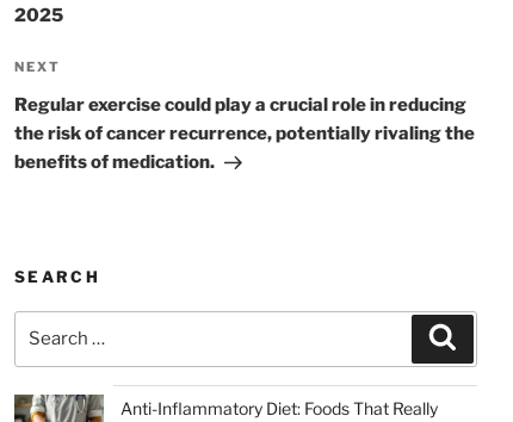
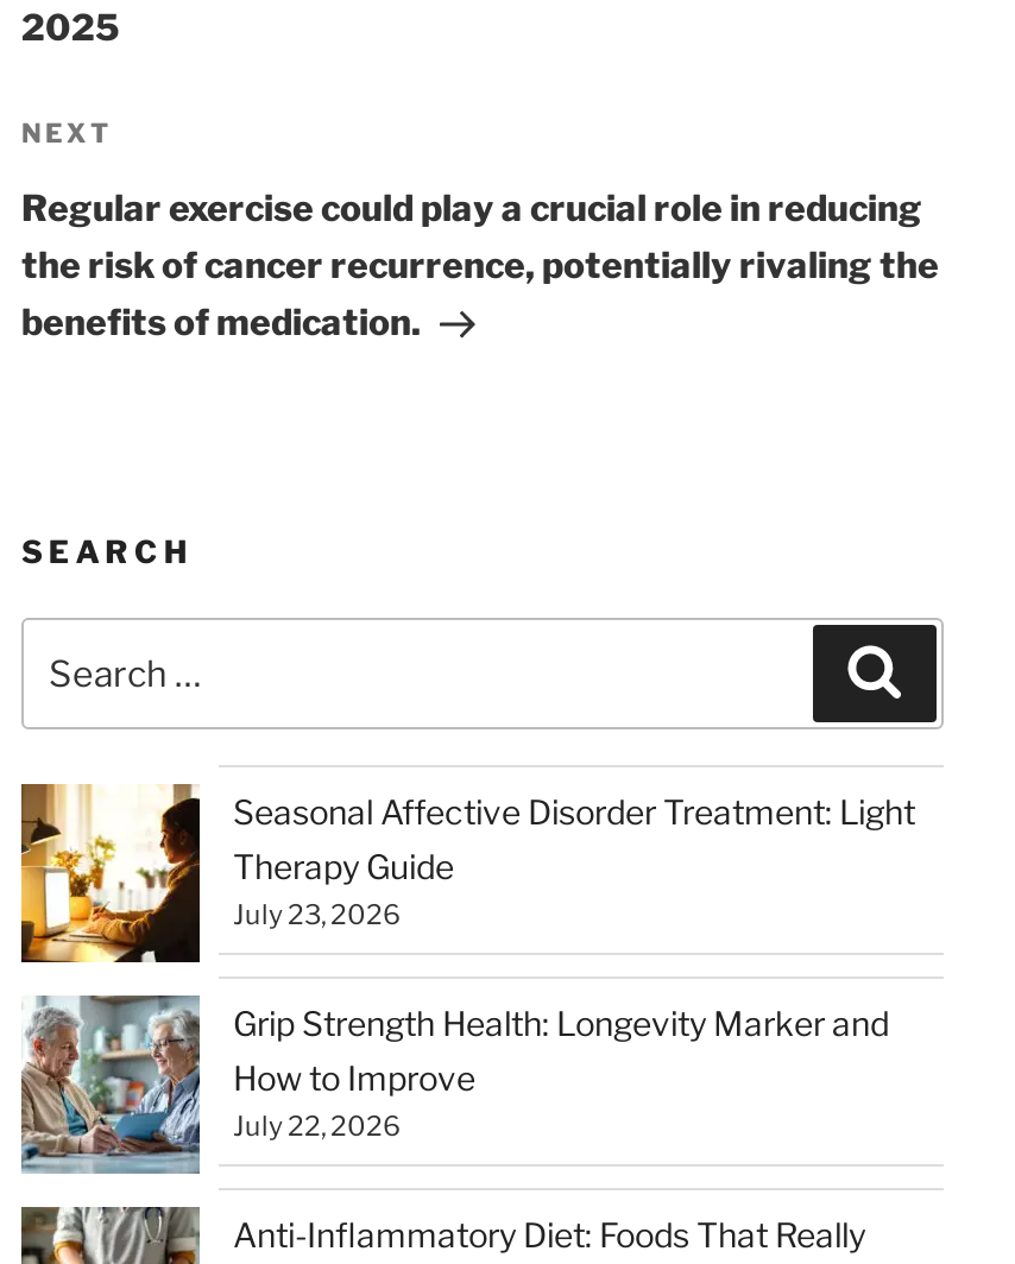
+ [image]
+ Seasonal Affective Disorder Treatment: Light
+ Therapy Guide
+ July 23, 2026
+ Grip Strength Health: Longevity Marker and
+ How to Improve
+ July 22, 2026

+ [image]
